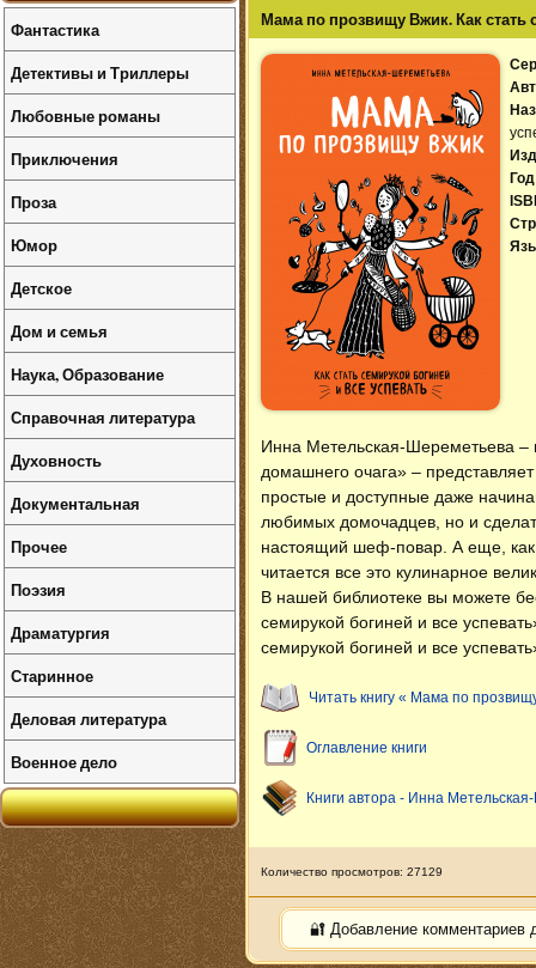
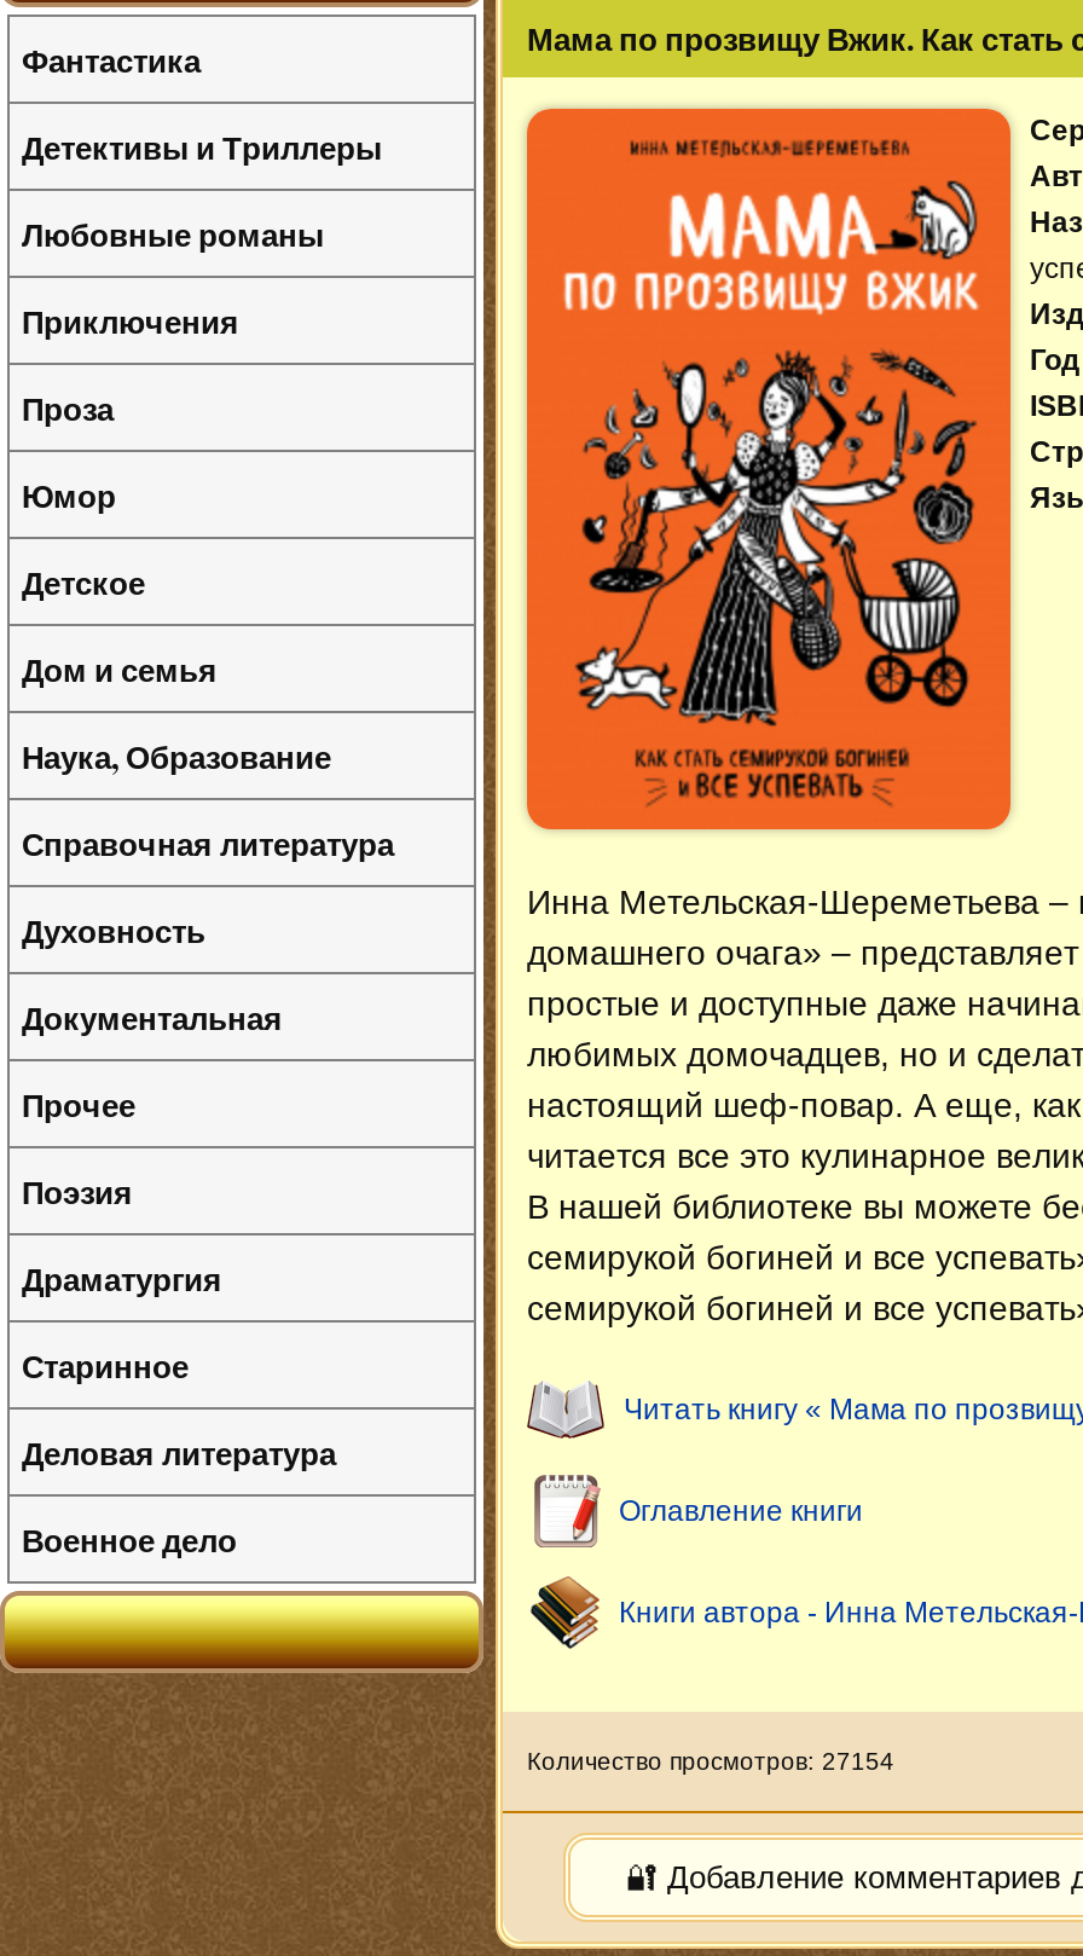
- Количество просмотров: 27129
+ Количество просмотров: 27154
